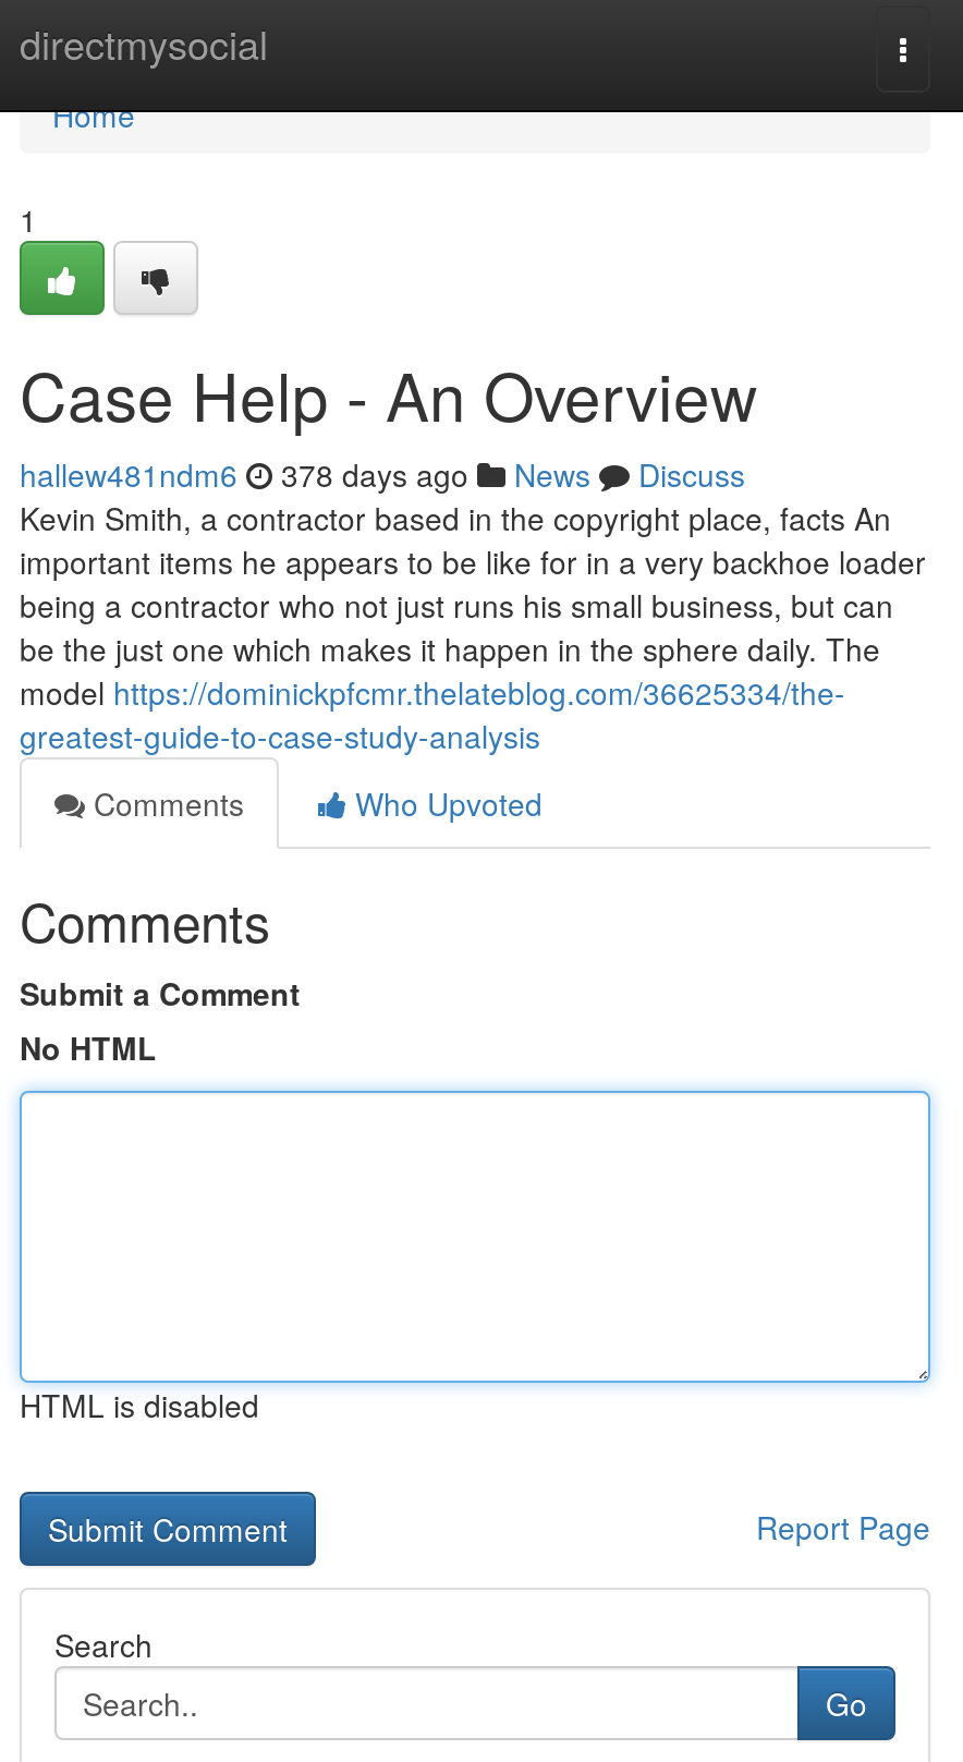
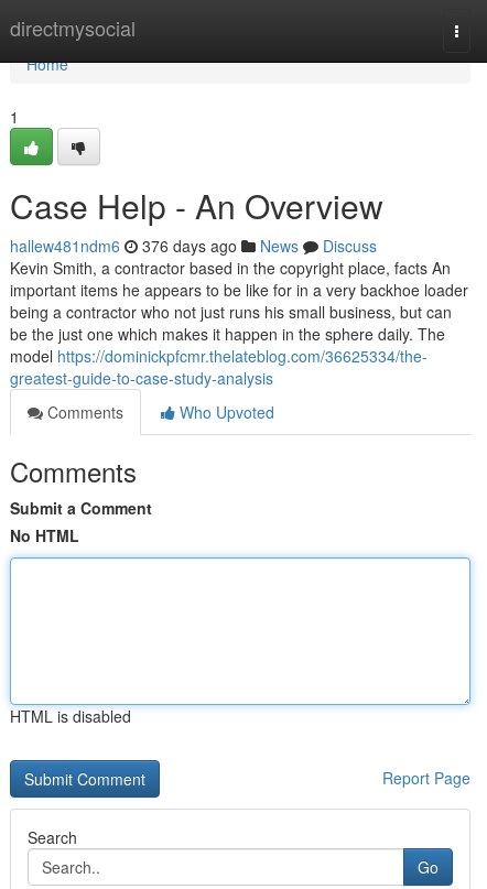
- hallew481ndm6 378 days ago News Discuss
+ hallew481ndm6 376 days ago News Discuss
